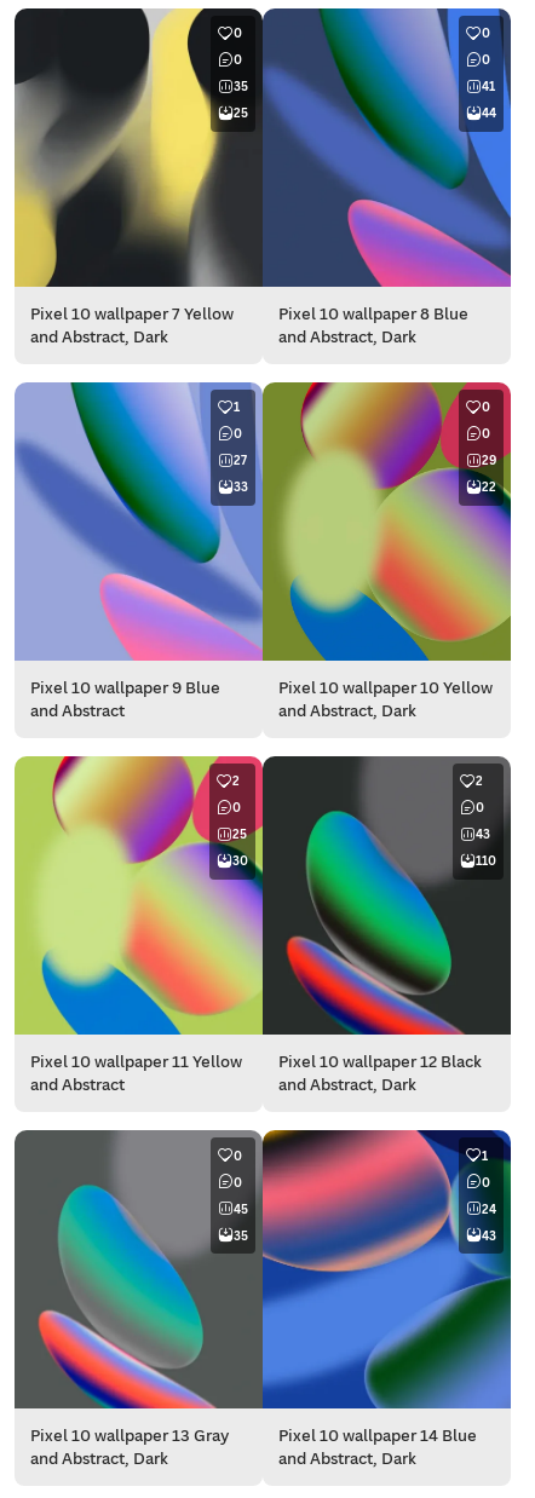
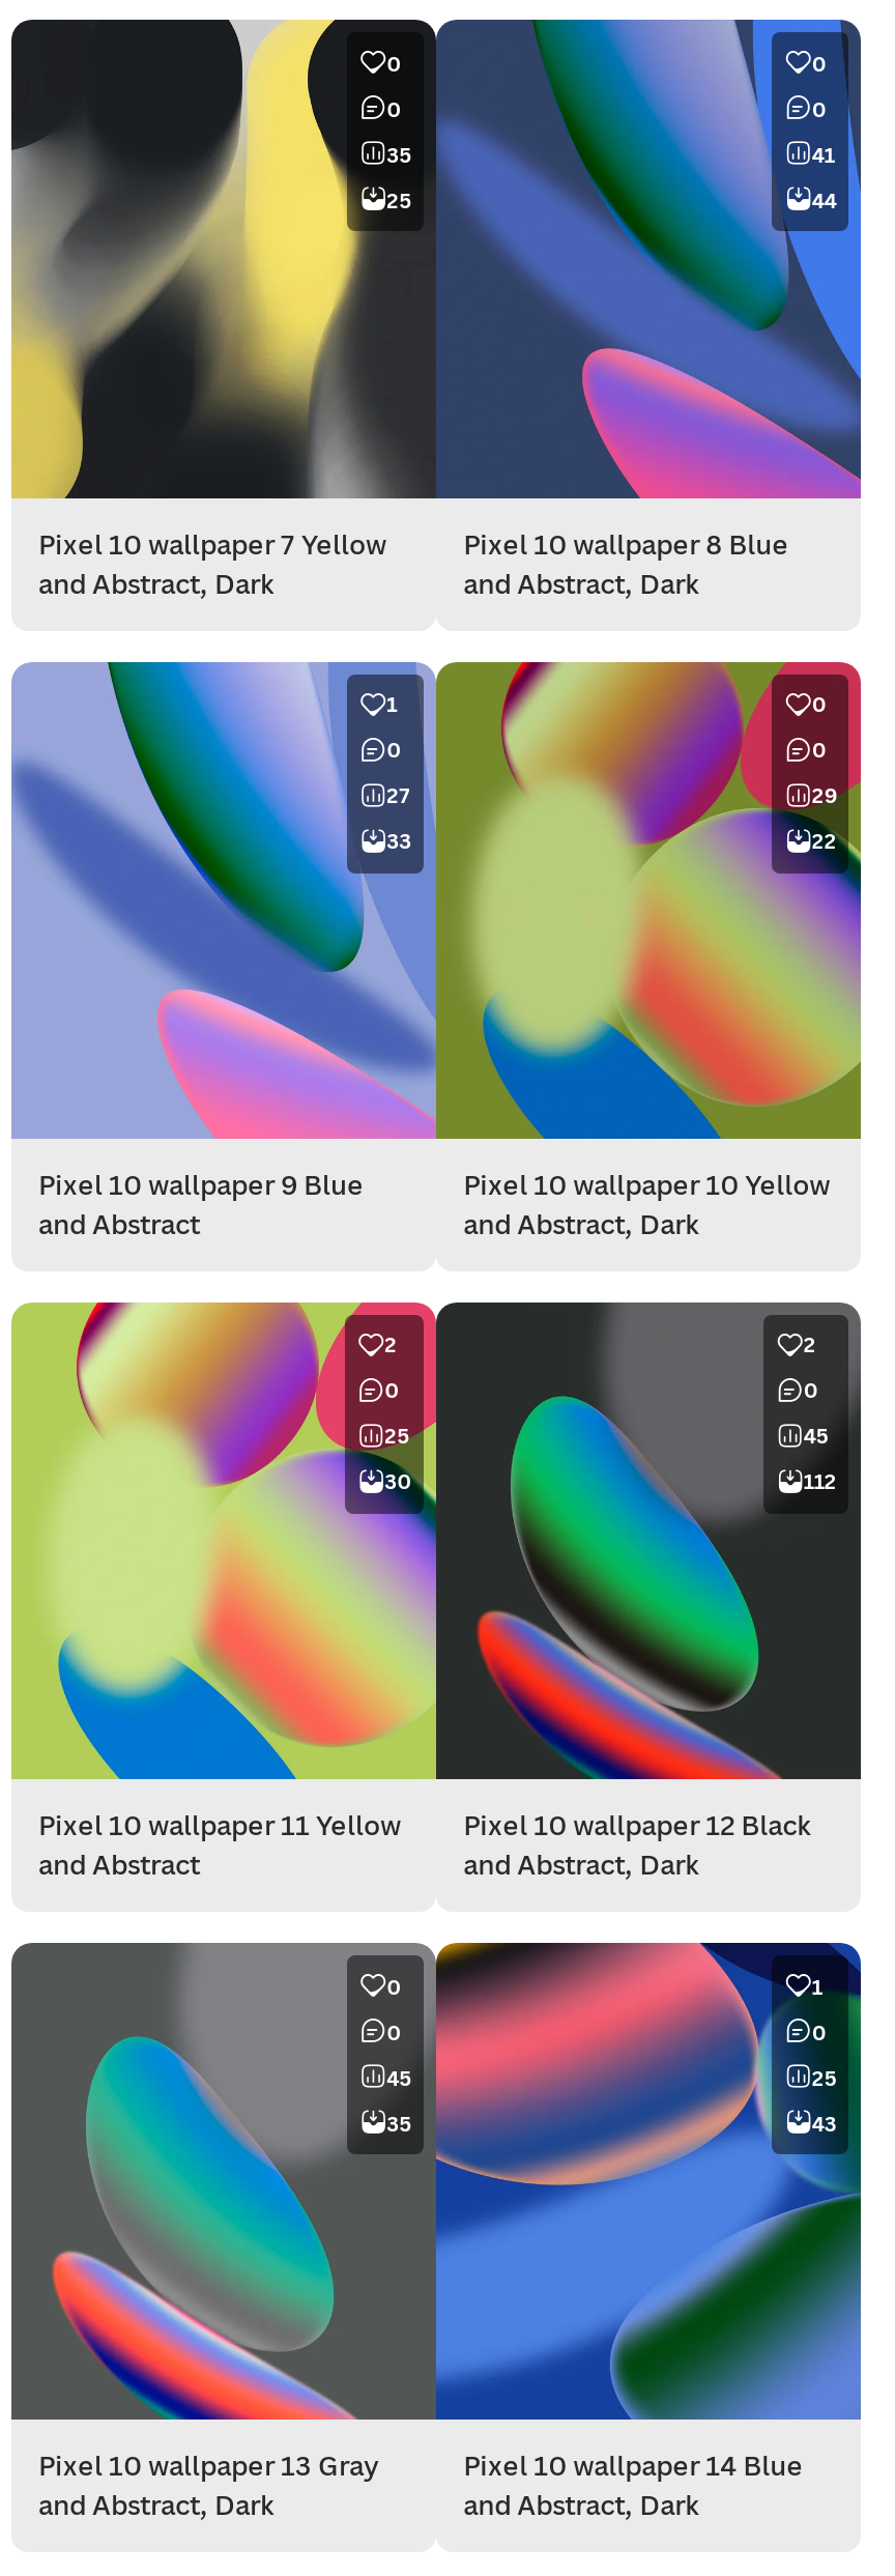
- 43
+ 45

- 110
+ 112

- 24
+ 25
